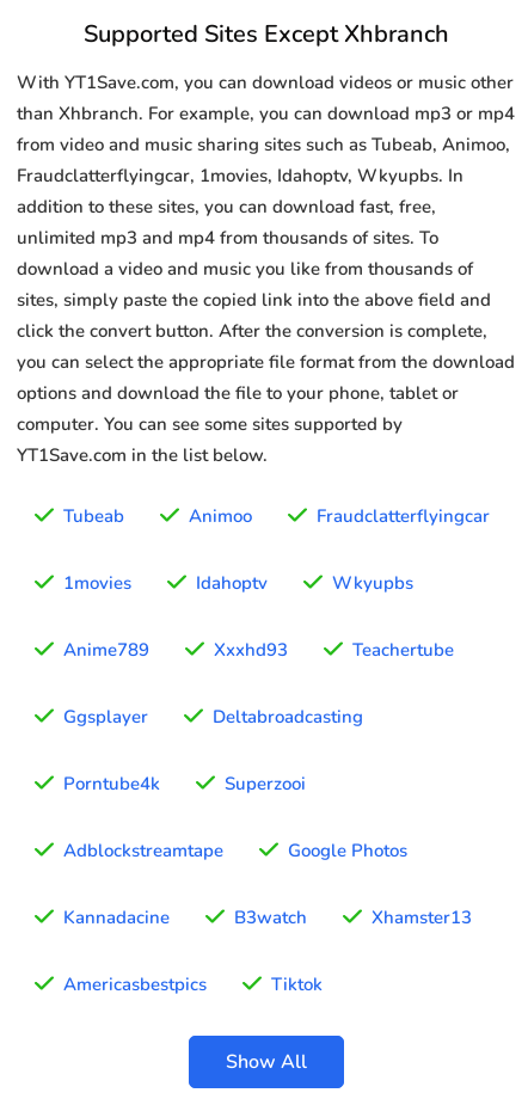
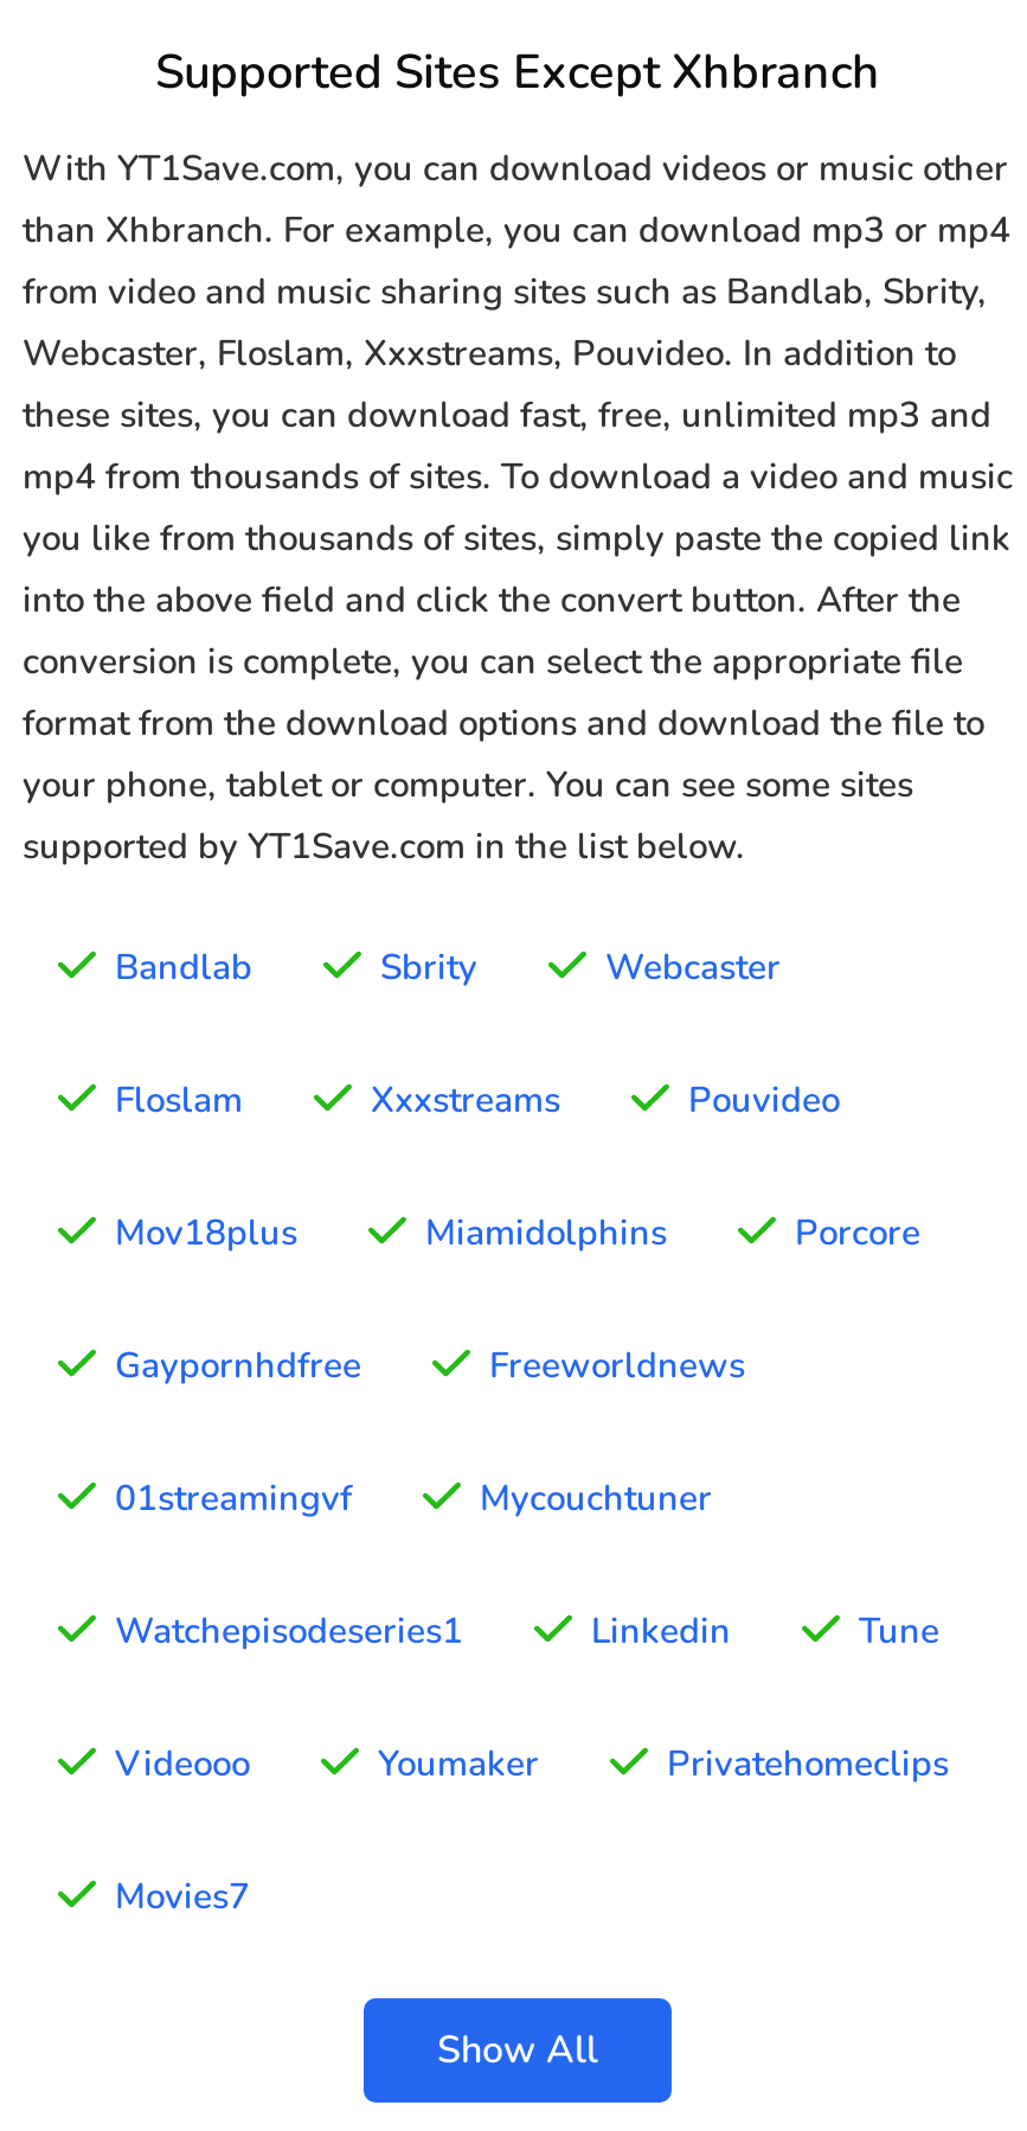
- from video and music sharing sites such as Tubeab, Animoo,
- Fraudclatterflyingcar, 1movies, Idahoptv, Wkyupbs. In
- addition to these sites, you can download fast, free,
- unlimited mp3 and mp4 from thousands of sites. To
- download a video and music you like from thousands of
- sites, simply paste the copied link into the above field and
- click the convert button. After the conversion is complete,
- you can select the appropriate file format from the download
- options and download the file to your phone, tablet or
- computer. You can see some sites supported by
- YT1Save.com in the list below.
+ from video and music sharing sites such as Bandlab, Sbrity,
+ Webcaster, Floslam, Xxxstreams, Pouvideo. In addition to
+ these sites, you can download fast, free, unlimited mp3 and
+ mp4 from thousands of sites. To download a video and music
+ you like from thousands of sites, simply paste the copied link
+ into the above field and click the convert button. After the
+ conversion is complete, you can select the appropriate file
+ format from the download options and download the file to
+ your phone, tablet or computer. You can see some sites
+ supported by YT1Save.com in the list below.

- Tubeab
- Animoo
- Fraudclatterflyingcar
+ Bandlab
+ Sbrity
+ Webcaster

- 1movies
- Idahoptv
- Wkyupbs
+ Floslam
+ Xxxstreams
+ Pouvideo

- Anime789
- Xxxhd93
- Teachertube
+ Mov18plus
+ Miamidolphins
+ Porcore

- Ggsplayer
- Deltabroadcasting
+ Gaypornhdfree
+ Freeworldnews

- Porntube4k
- Superzooi
+ 01streamingvf
+ Mycouchtuner

- Adblockstreamtape
- Google Photos
+ Watchepisodeseries1
+ Linkedin
+ Tune

- Kannadacine
- B3watch
- Xhamster13
+ Videooo
+ Youmaker
+ Privatehomeclips

- Americasbestpics
- Tiktok
+ Movies7
